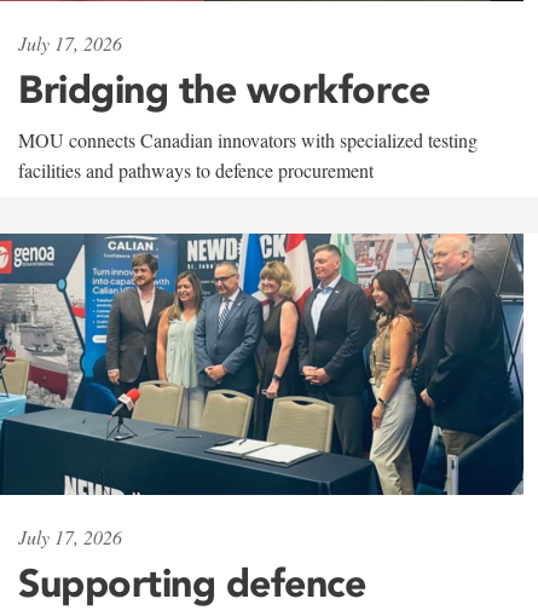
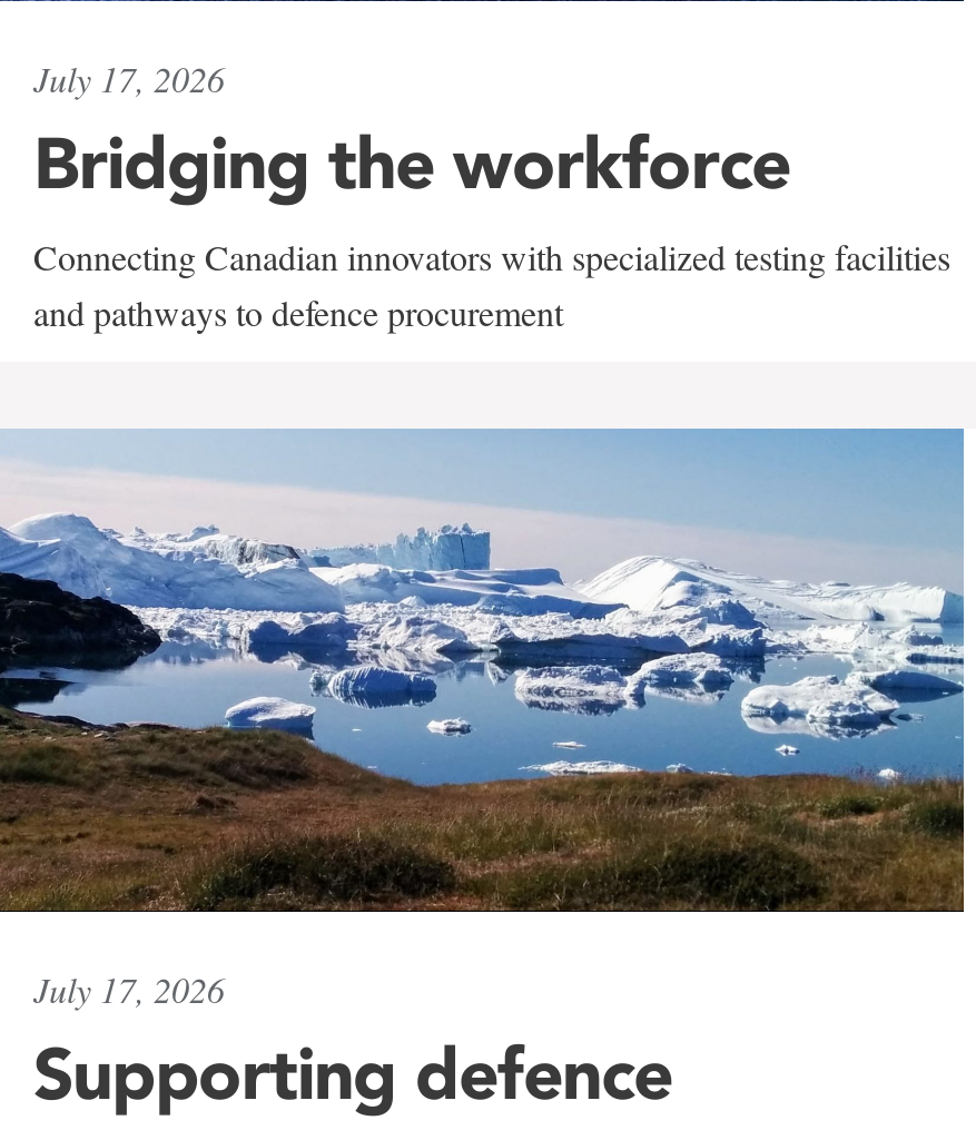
- MOU connects Canadian innovators with specialized testing
- facilities and pathways to defence procurement
+ Connecting Canadian innovators with specialized testing facilities
+ and pathways to defence procurement

- [image]
+ [image]
